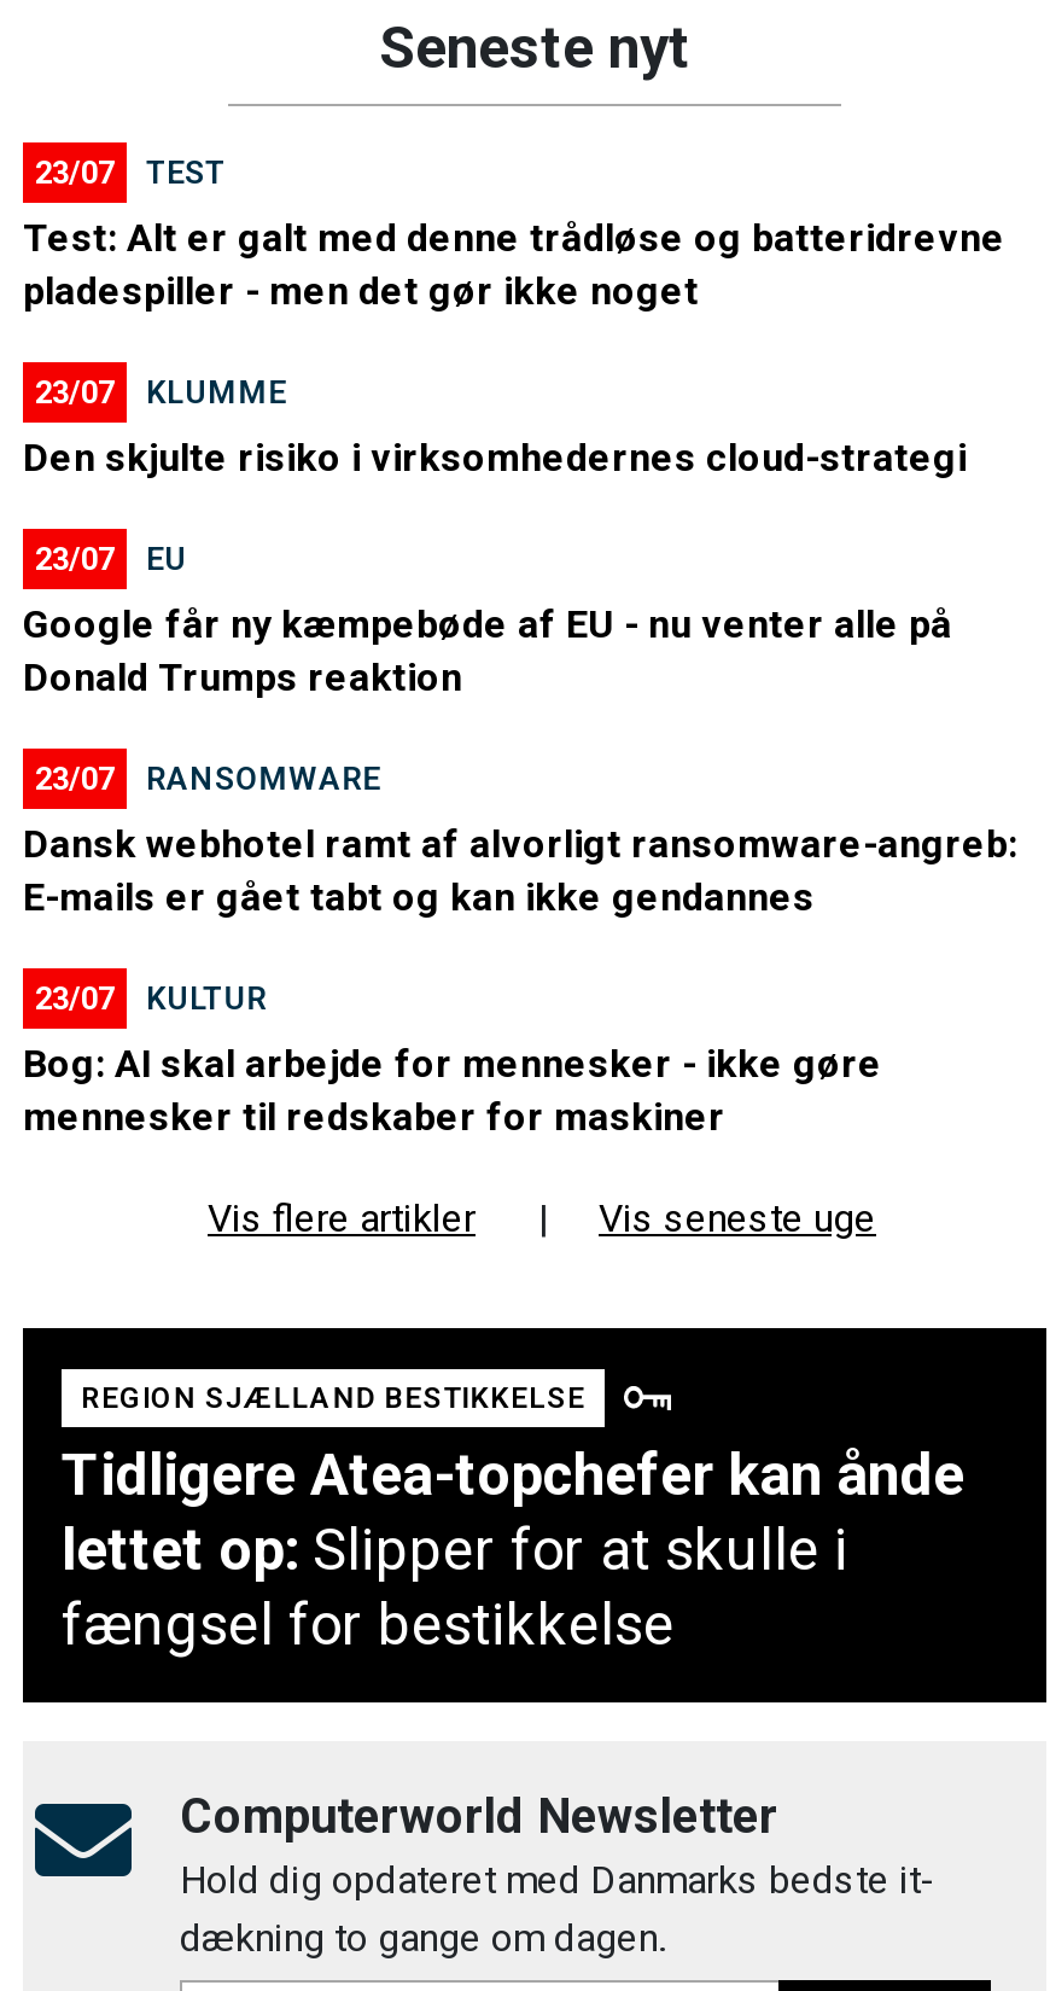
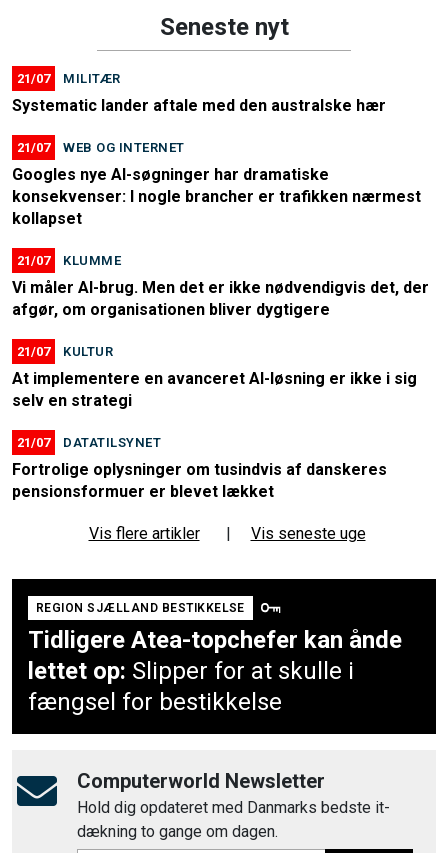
- 23/07
- TEST
- Test: Alt er galt med denne trådløse og batteridrevne
- pladespiller - men det gør ikke noget
- 23/07
+ 21/07
+ MILITÆR
+ Systematic lander aftale med den australske hær
+ 21/07
+ WEB OG INTERNET
+ Googles nye AI-søgninger har dramatiske
+ konsekvenser: I nogle brancher er trafikken nærmest
+ kollapset
+ 21/07

moved down: KLUMME

- Den skjulte risiko i virksomhedernes cloud-strategi
- 23/07
- EU
- Google får ny kæmpebøde af EU - nu venter alle på
- Donald Trumps reaktion
- 23/07
- RANSOMWARE
- Dansk webhotel ramt af alvorligt ransomware-angreb:
- E-mails er gået tabt og kan ikke gendannes
- 23/07
+ Vi måler AI-brug. Men det er ikke nødvendigvis det, der
+ afgør, om organisationen bliver dygtigere
+ 21/07

moved up: KULTUR

- Bog: AI skal arbejde for mennesker - ikke gøre
- mennesker til redskaber for maskiner
+ At implementere en avanceret AI-løsning er ikke i sig
+ selv en strategi
+ 21/07
+ DATATILSYNET
+ Fortrolige oplysninger om tusindvis af danskeres
+ pensionsformuer er blevet lækket
